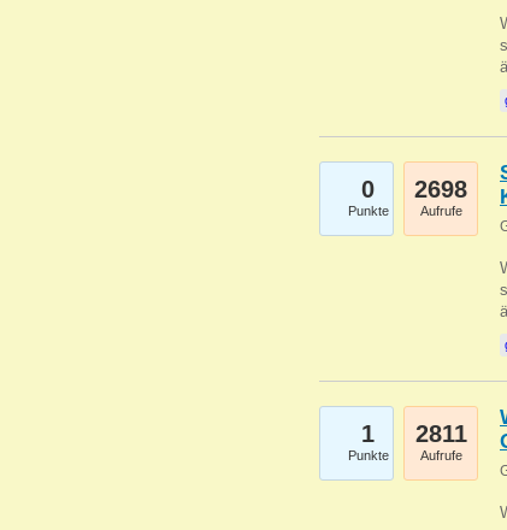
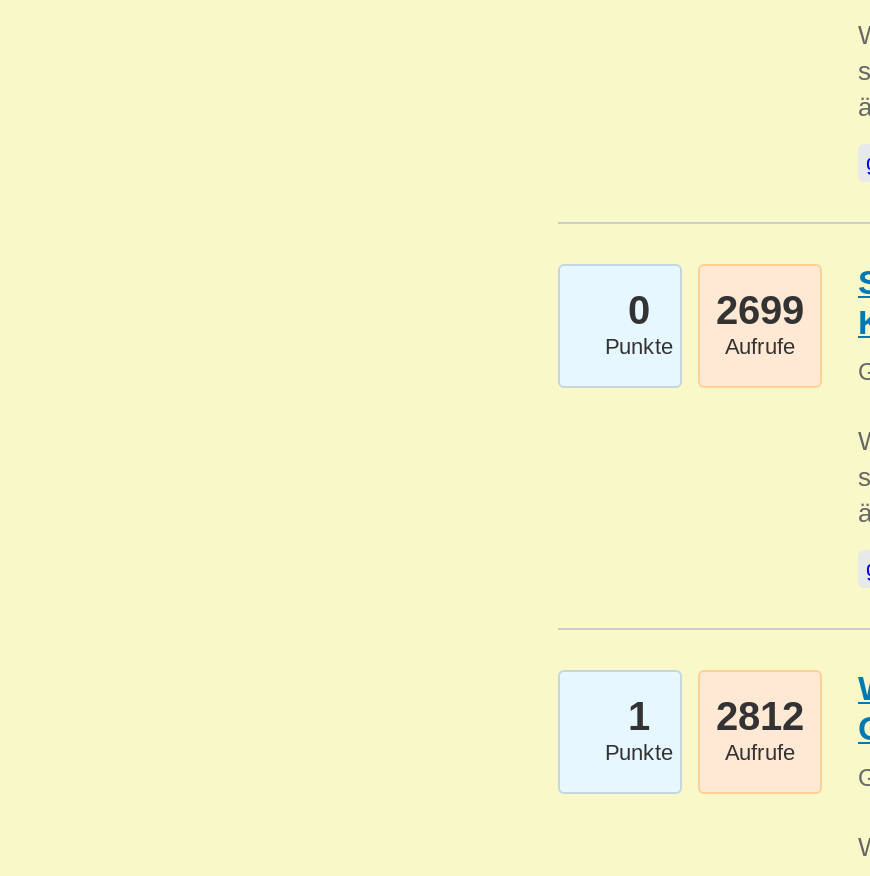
- 2698
+ 2699

- 2811
+ 2812
